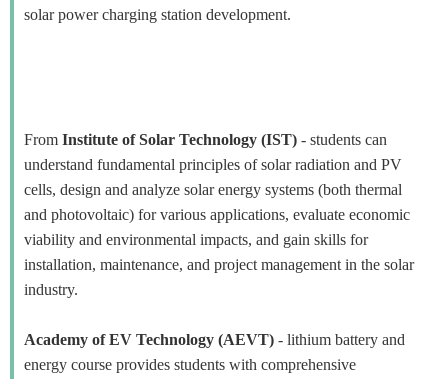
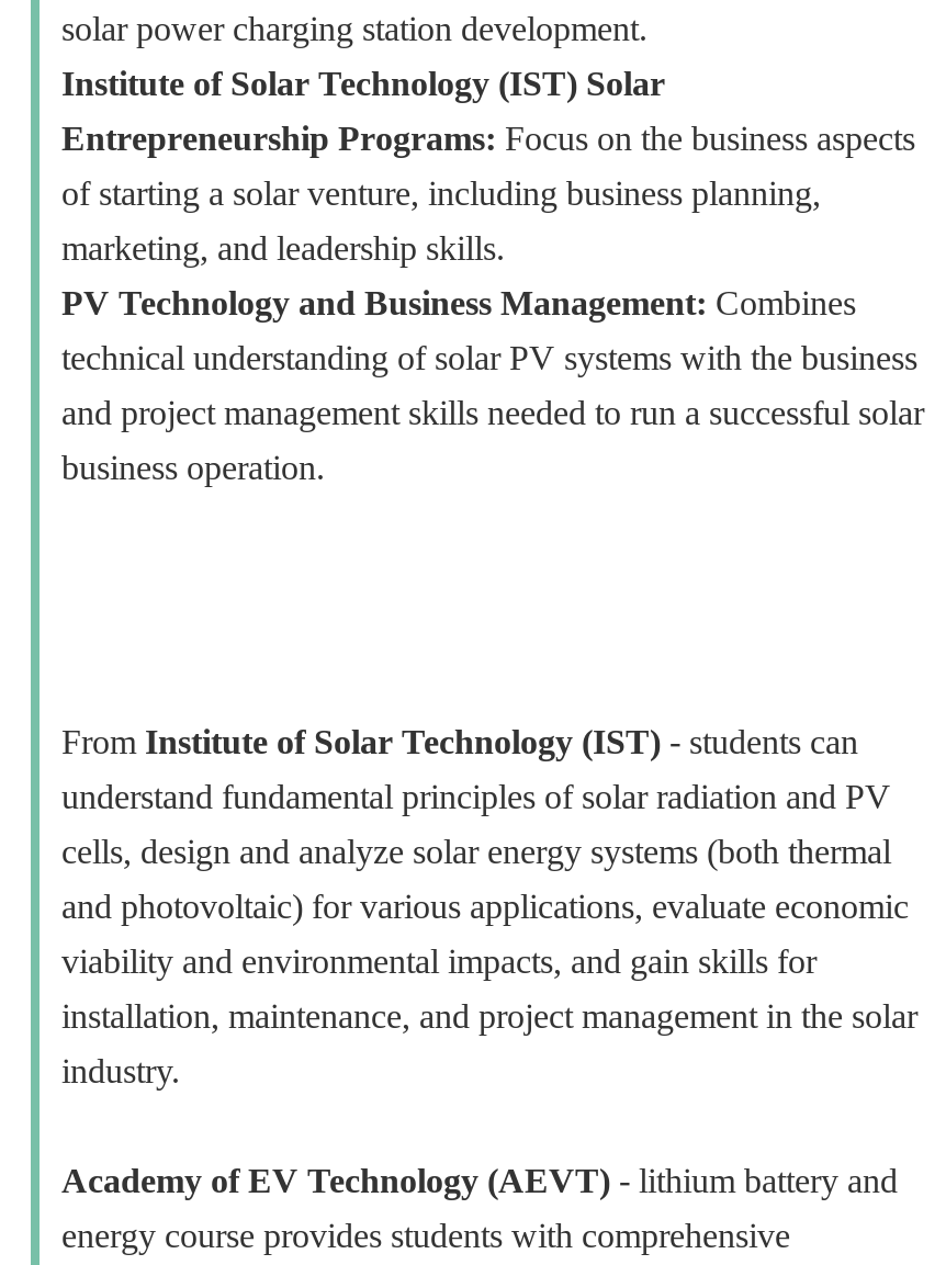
+ Institute of Solar Technology (IST) Solar
+ Entrepreneurship Programs: Focus on the business aspects
+ of starting a solar venture, including business planning,
+ marketing, and leadership skills.
+ PV Technology and Business Management: Combines
+ technical understanding of solar PV systems with the business
+ and project management skills needed to run a successful solar
+ business operation.
